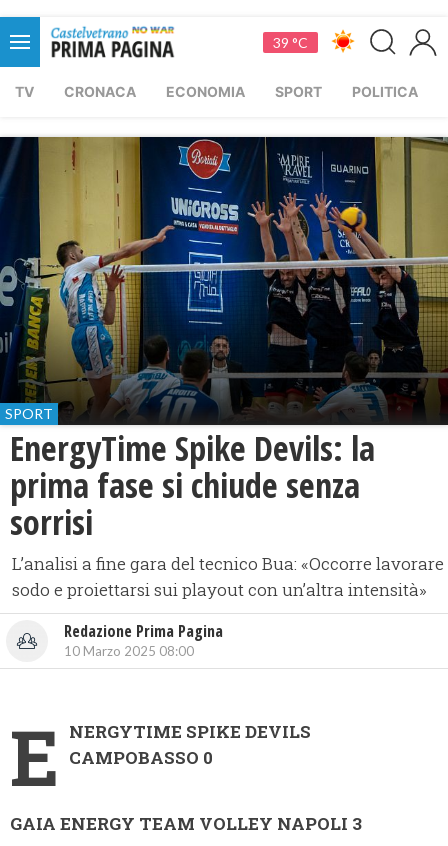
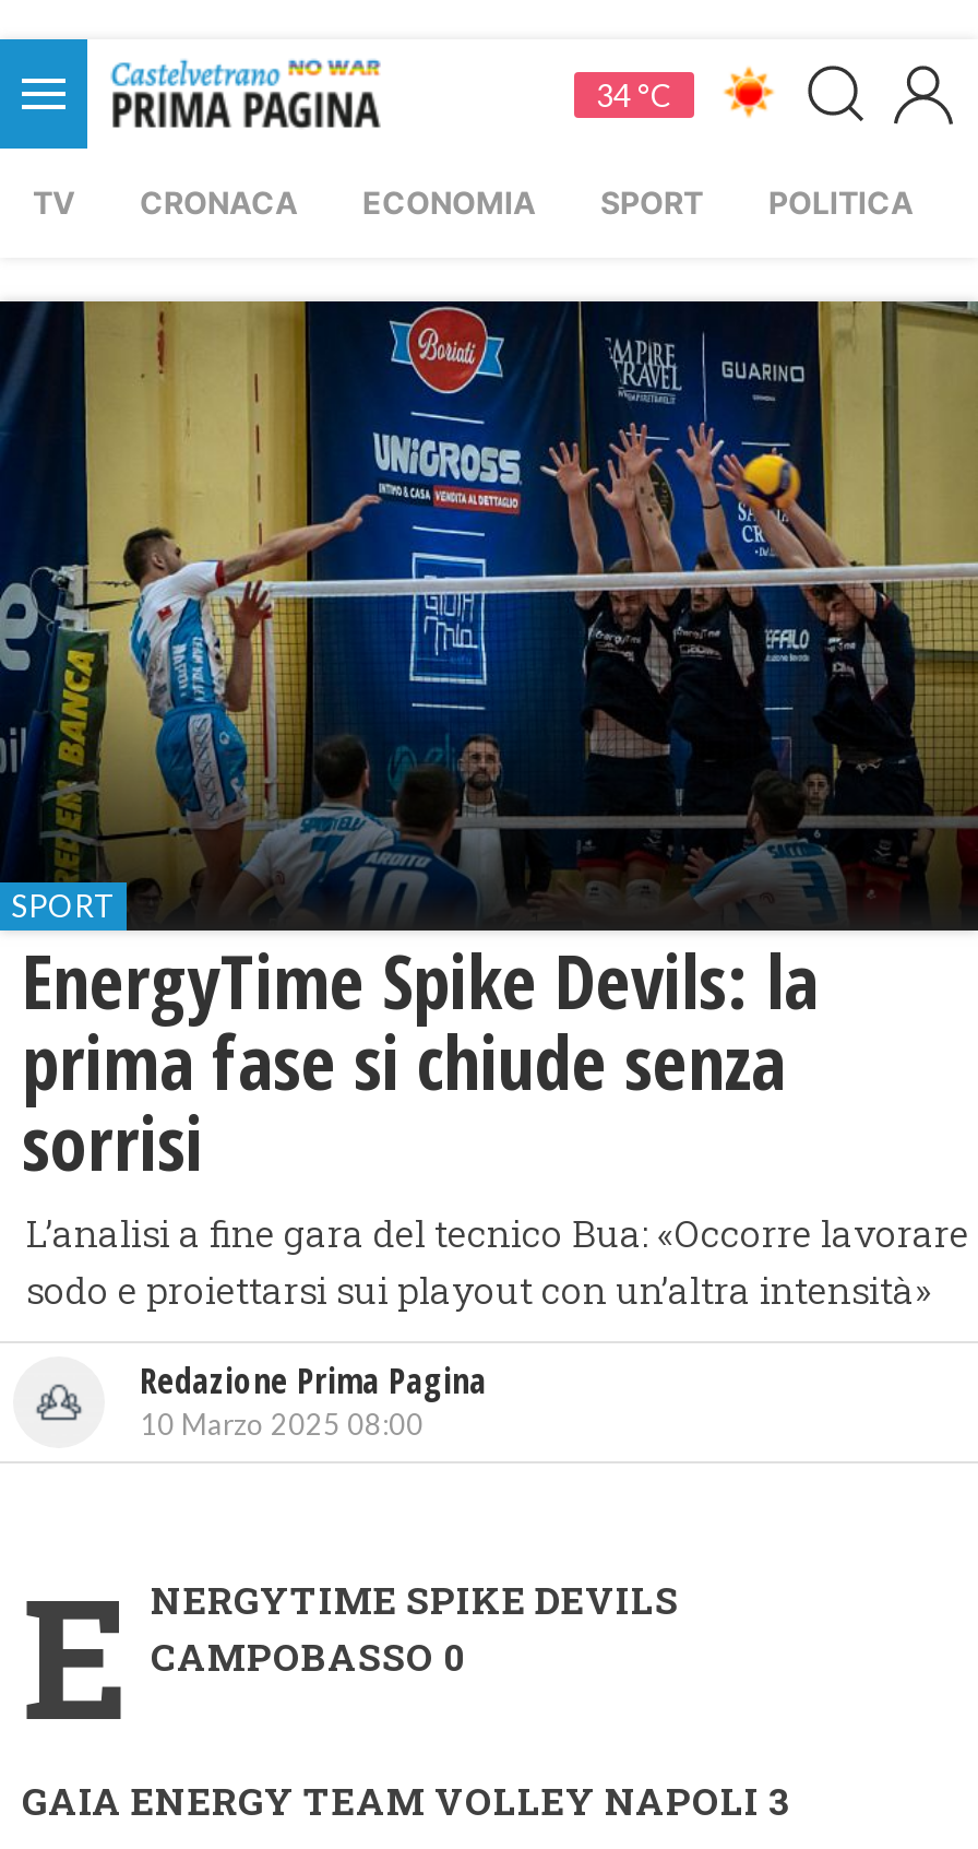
- 39 °C
+ 34 °C
